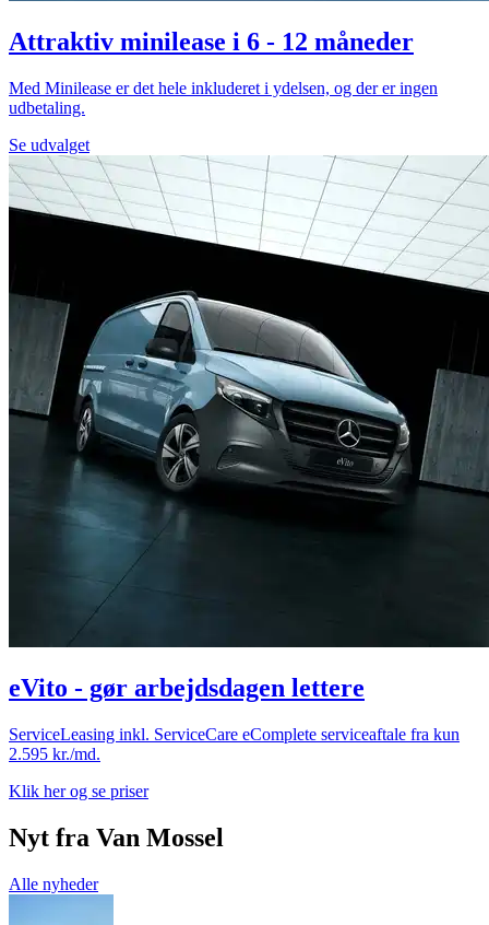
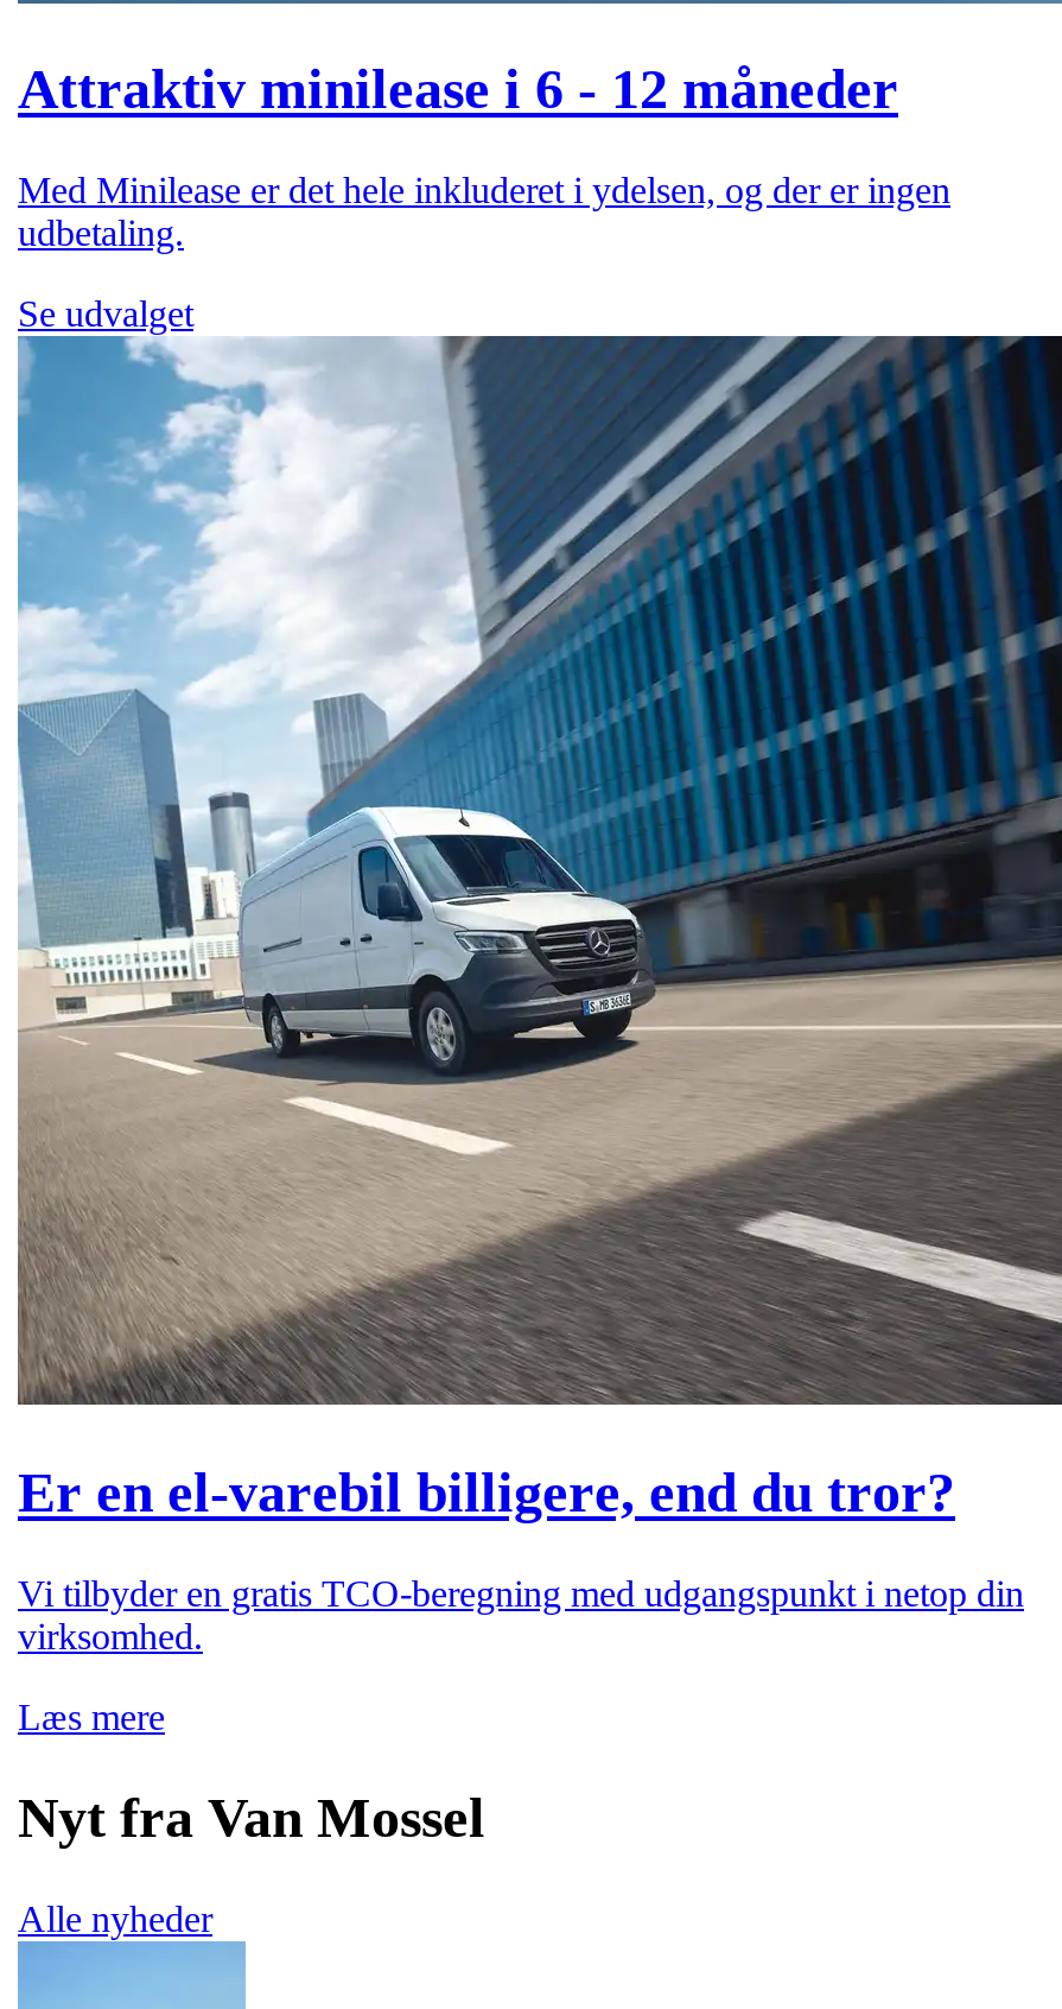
- [image]
- eVito - gør arbejdsdagen lettere
+ [image]
+ Er en el-varebil billigere, end du tror?

- ServiceLeasing inkl. ServiceCare eComplete serviceaftale fra kun
- 2.595 kr./md.
+ Vi tilbyder en gratis TCO-beregning med udgangspunkt i netop din
+ virksomhed.

- Klik her og se priser
+ Læs mere
